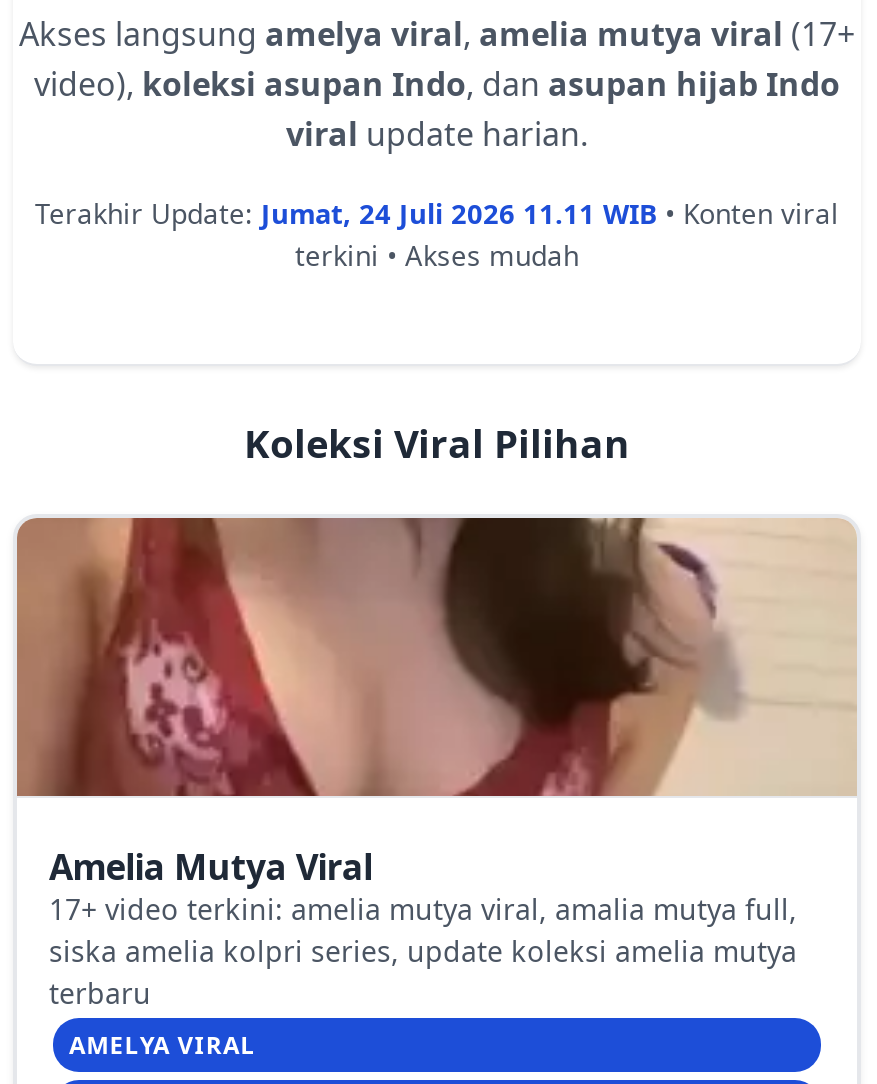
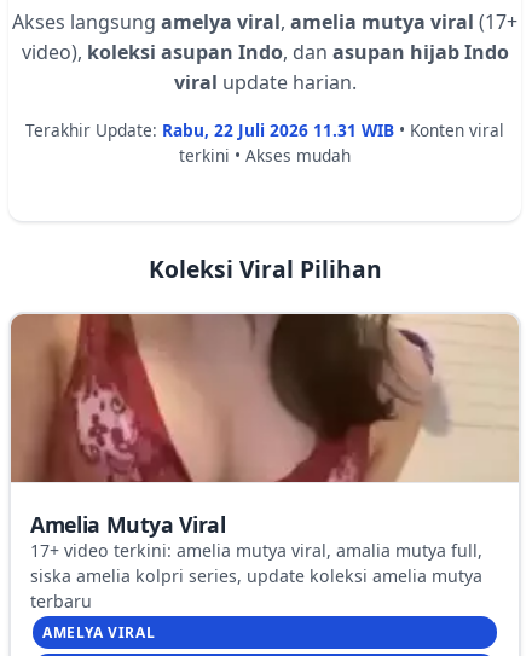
- Terakhir Update: Jumat, 24 Juli 2026 11.11 WIB • Konten viral
+ Terakhir Update: Rabu, 22 Juli 2026 11.31 WIB • Konten viral
